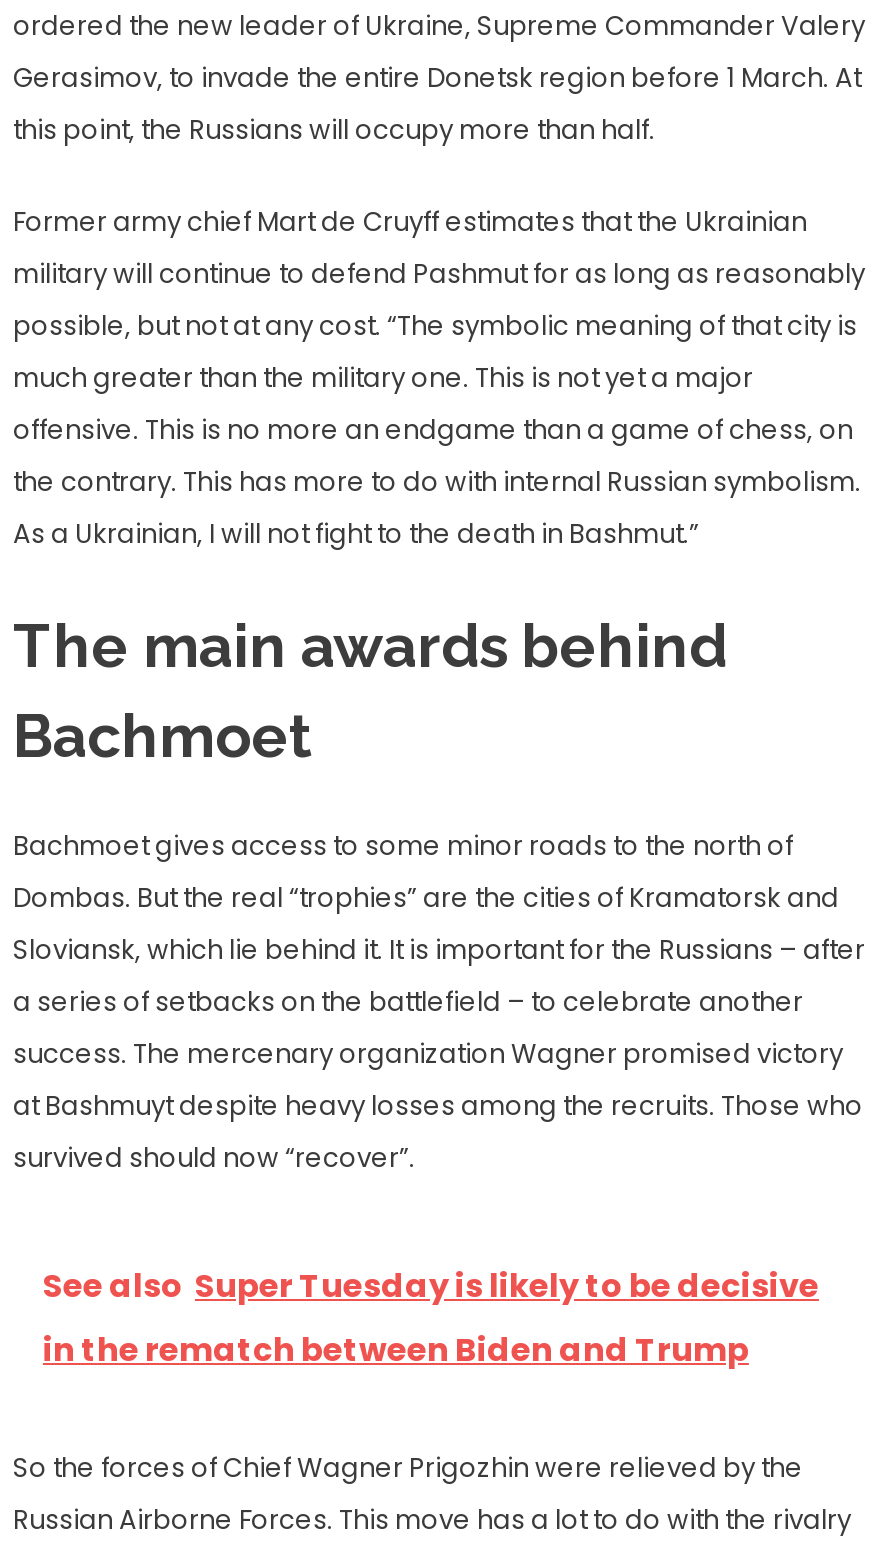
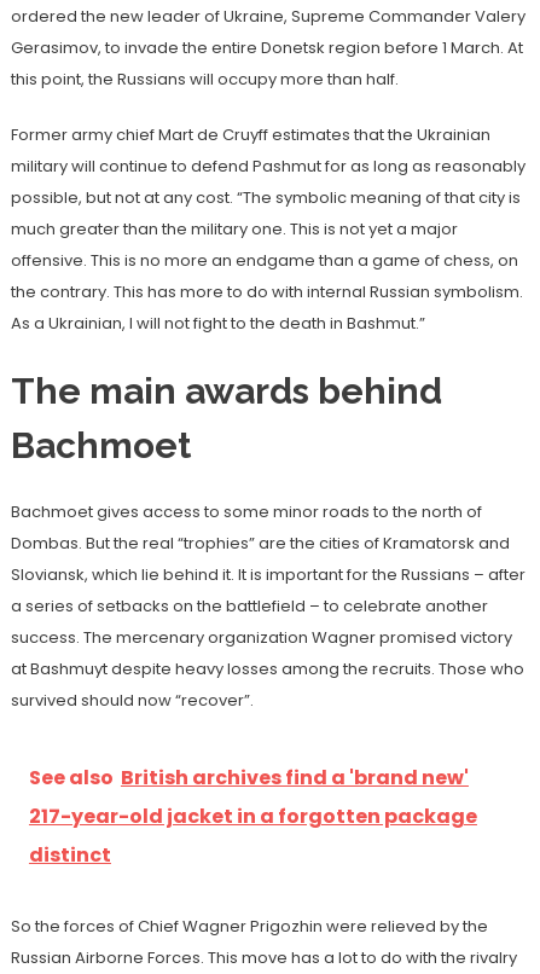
- See also Super Tuesday is likely to be decisive
- in the rematch between Biden and Trump
+ See also British archives find a 'brand new'
+ 217-year-old jacket in a forgotten package
+ distinct
